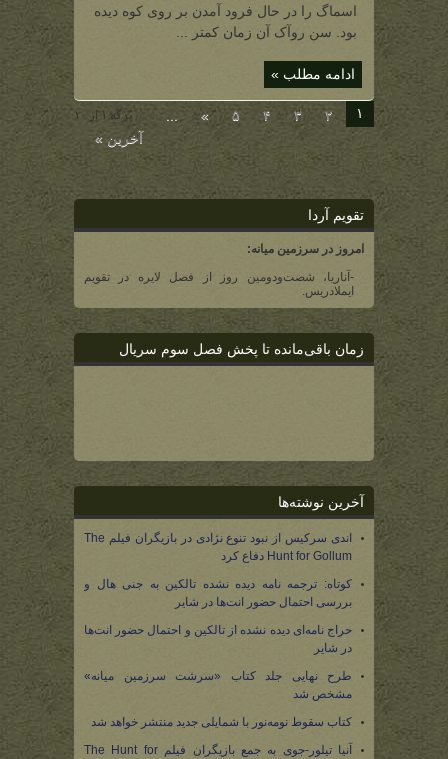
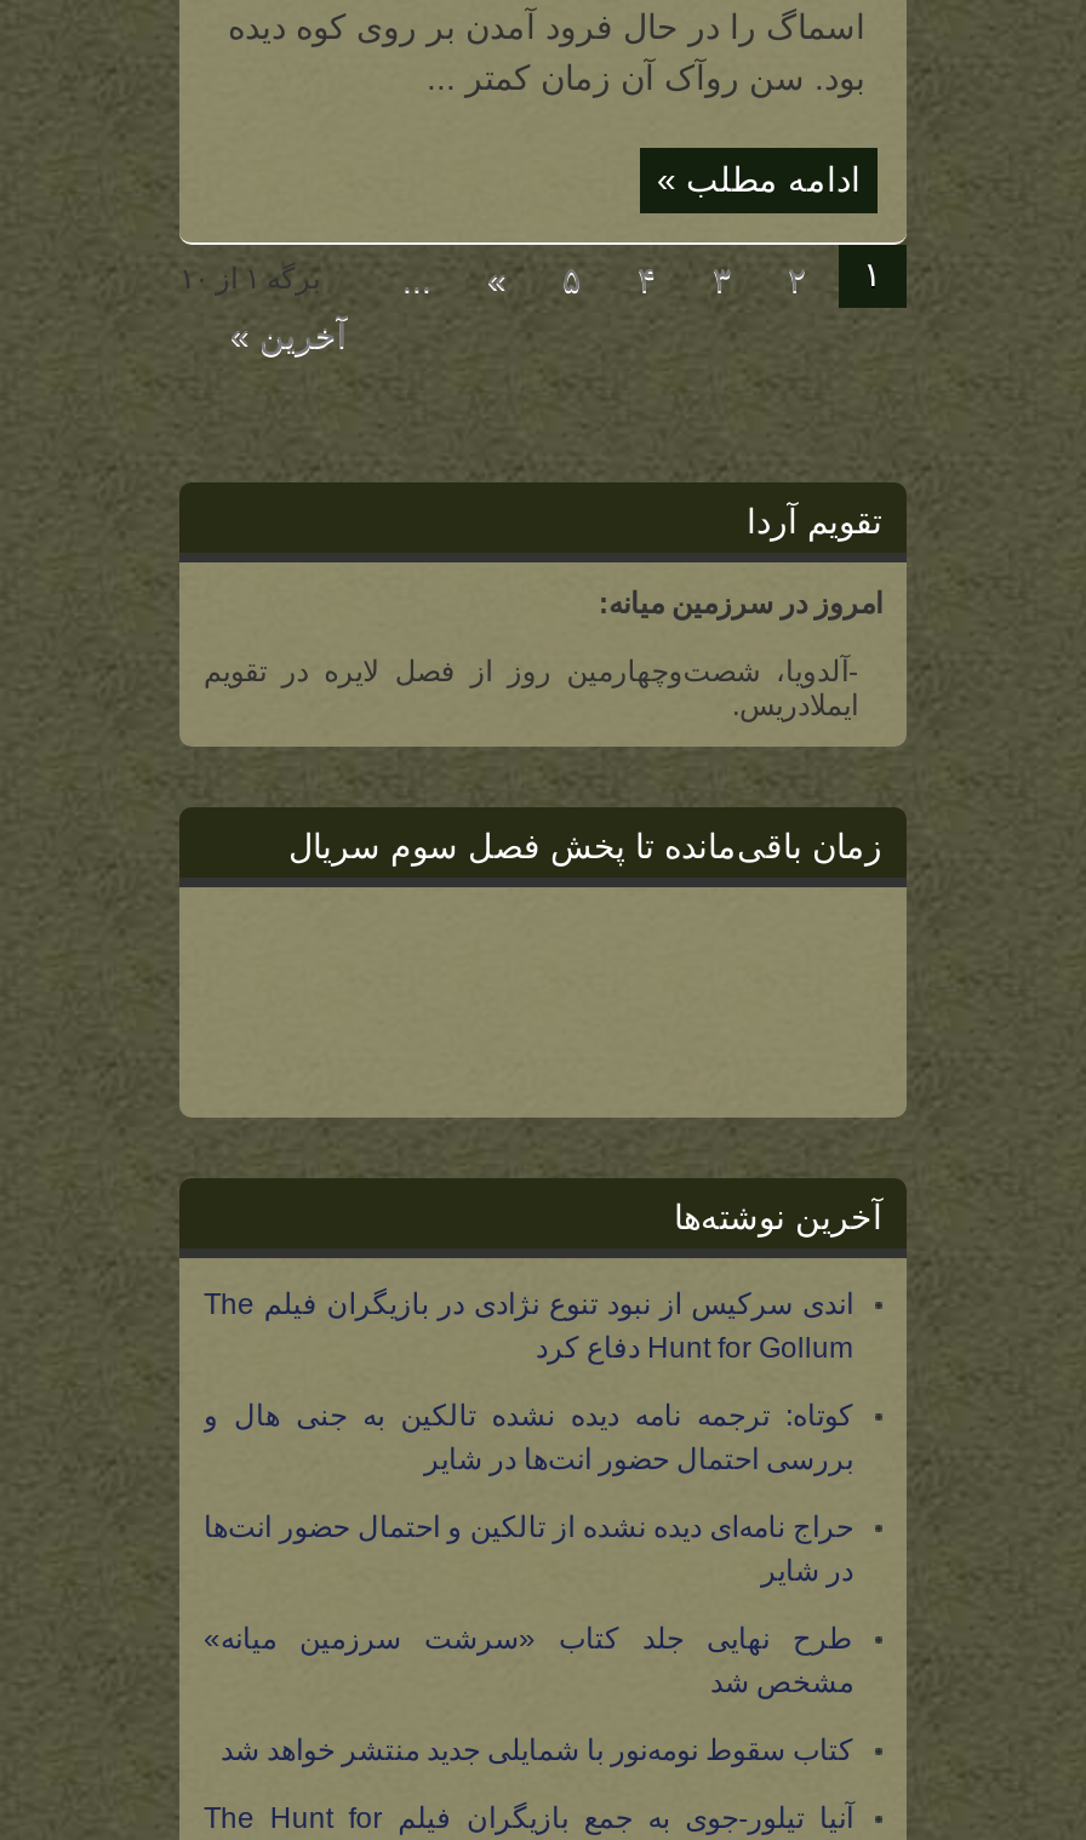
- -آناریا، شصت‌و‌دومین روز از فصل لایره در تقویم
+ -آلدویا، شصت‌و‌چهارمین روز از فصل لایره در تقویم
